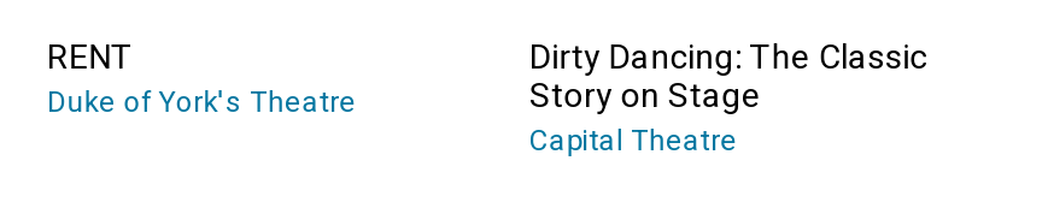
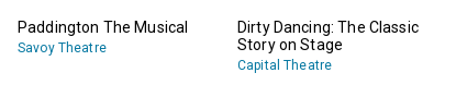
- RENT
- Duke of York's Theatre
+ Paddington The Musical
+ Savoy Theatre
